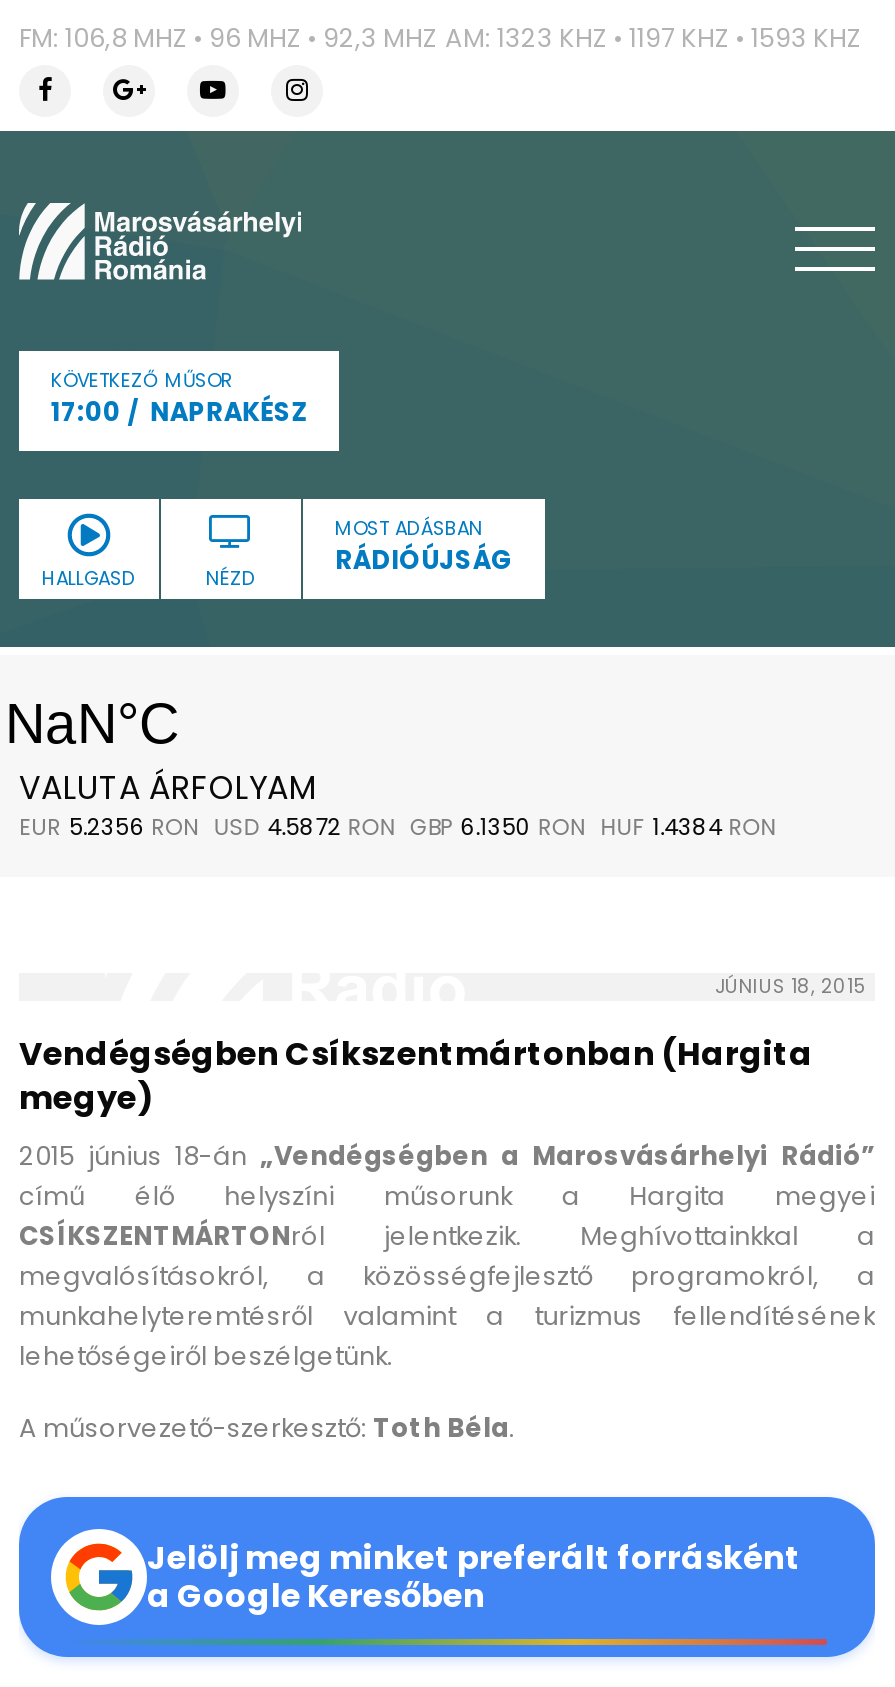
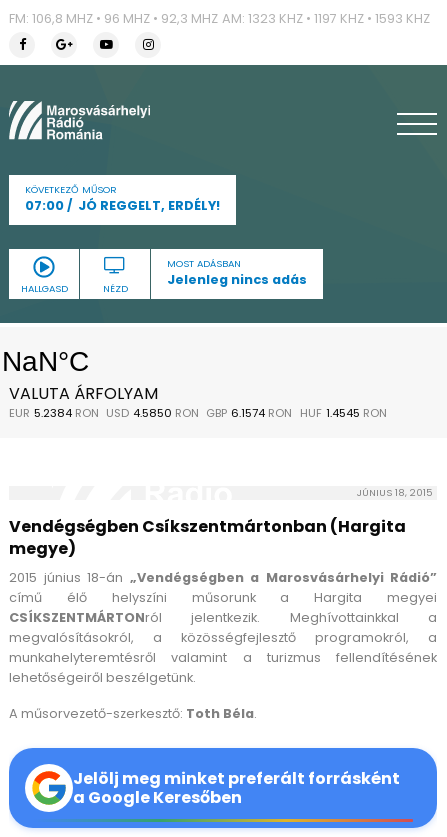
+ [image]

- 17:00
- NAPRAKÉSZ
+ 07:00
+ JÓ REGGELT, ERDÉLY!

+ [image]

- RÁDIÓÚJSÁG
+ Jelenleg nincs adás

- EUR 5.2356 RON USD 4.5872 RON GBP 6.1350 RON HUF 1.4384 RON
+ EUR 5.2384 RON USD 4.5850 RON GBP 6.1574 RON HUF 1.4545 RON
